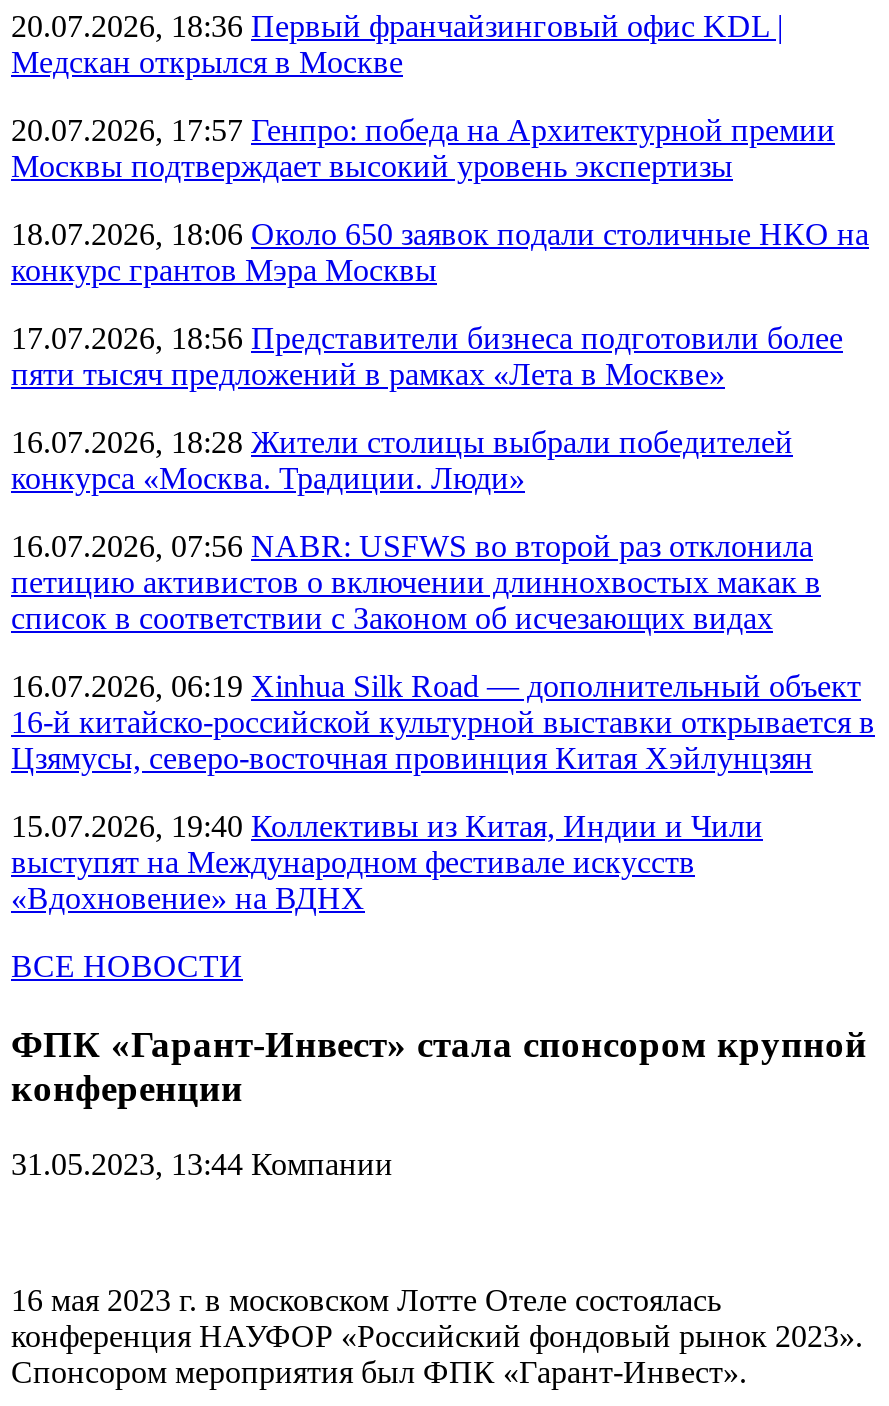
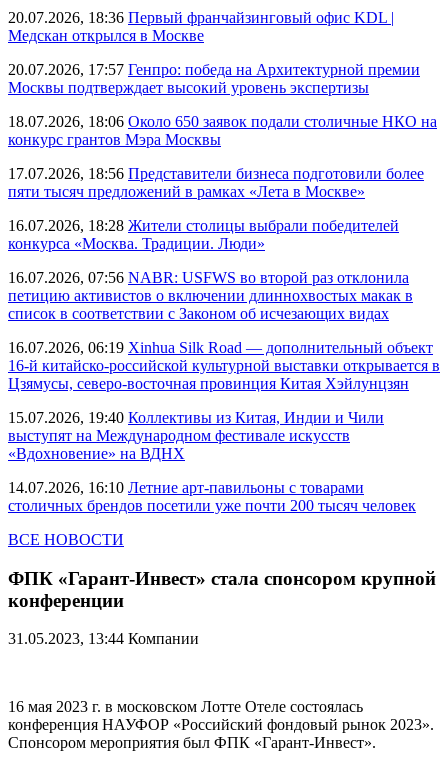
+ 14.07.2026, 16:10 Летние арт-павильоны с товарами
+ столичных брендов посетили уже почти 200 тысяч человек
